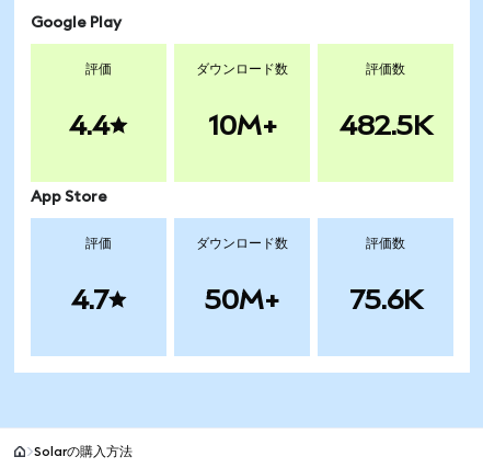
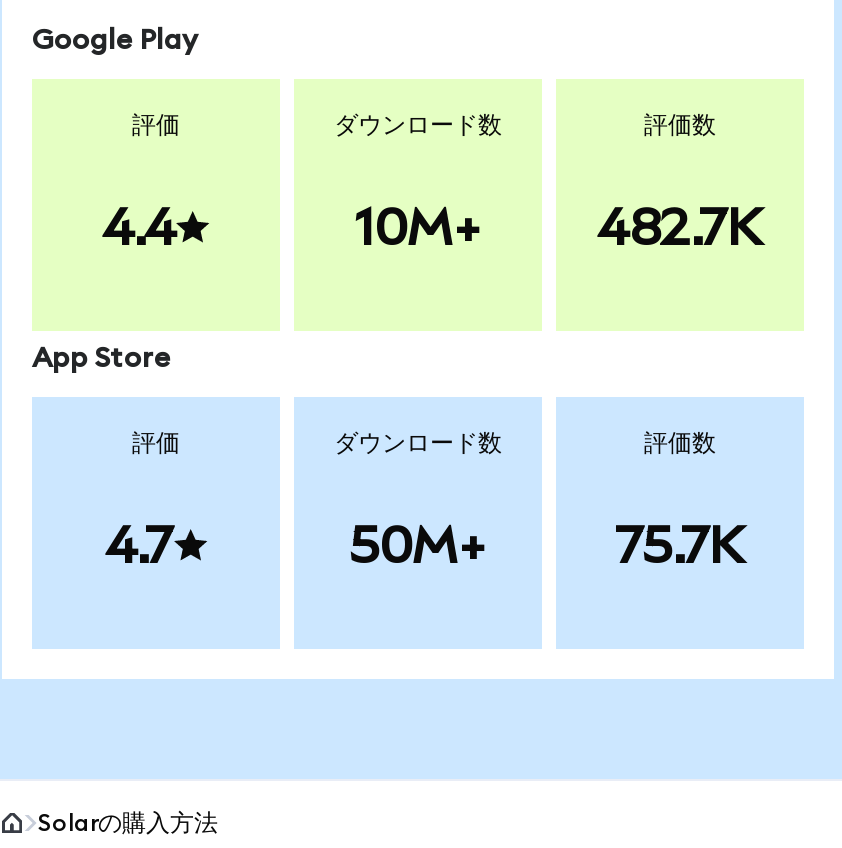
- 482.5K
+ 482.7K

- 75.6K
+ 75.7K
